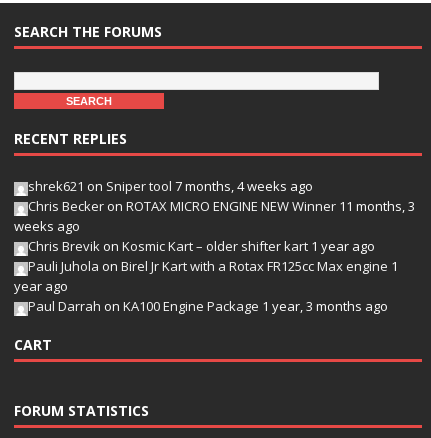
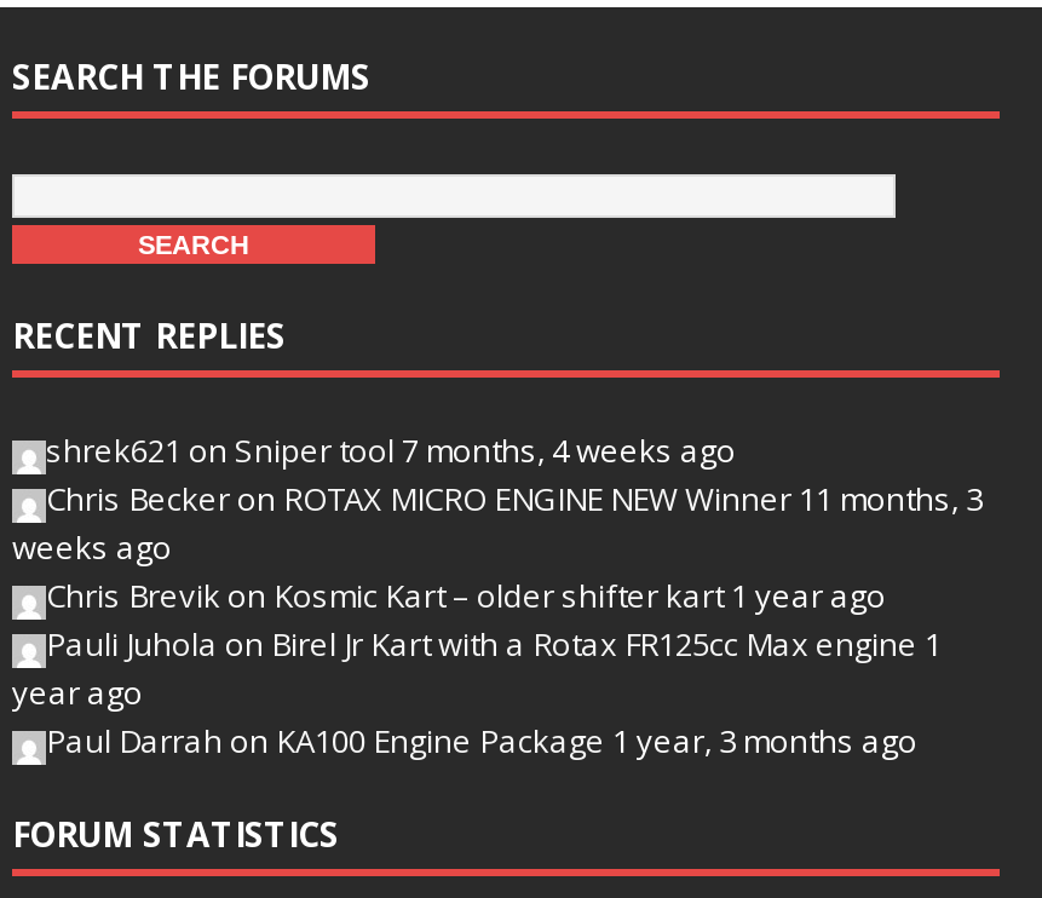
- CART
